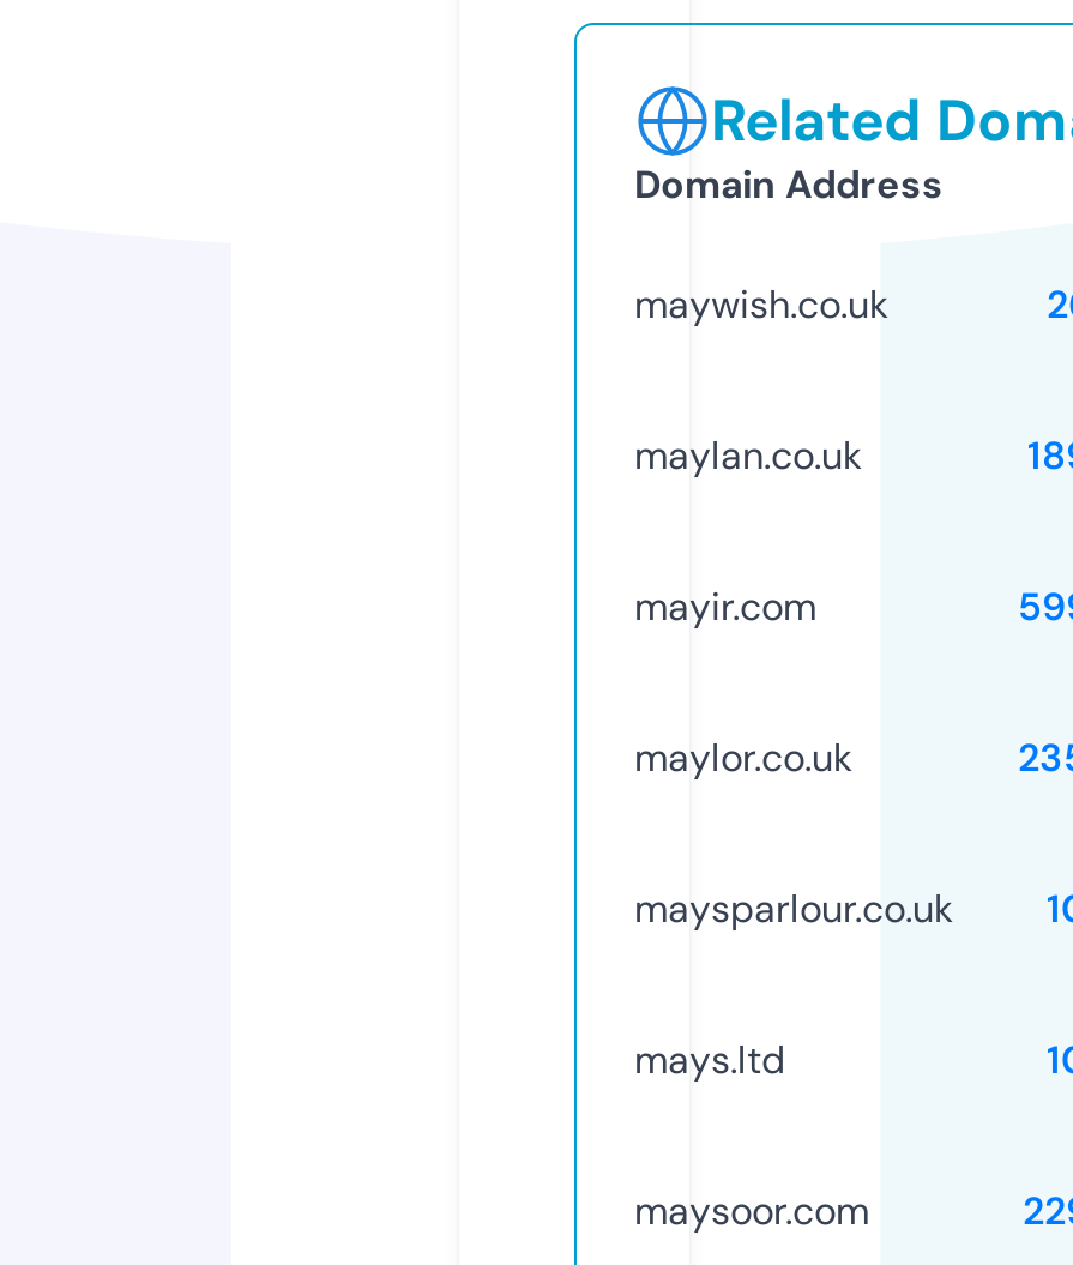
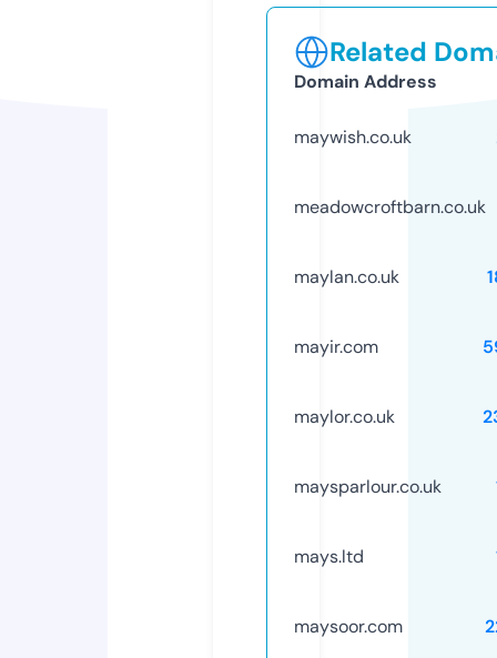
+ meadowcroftbarn.co.uk
